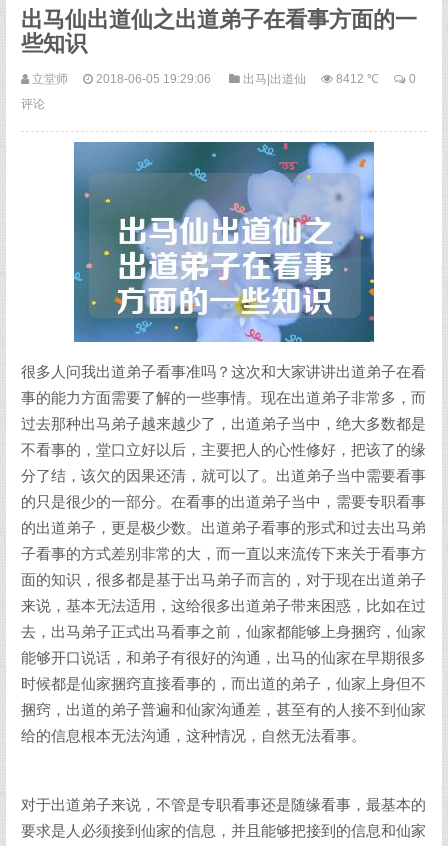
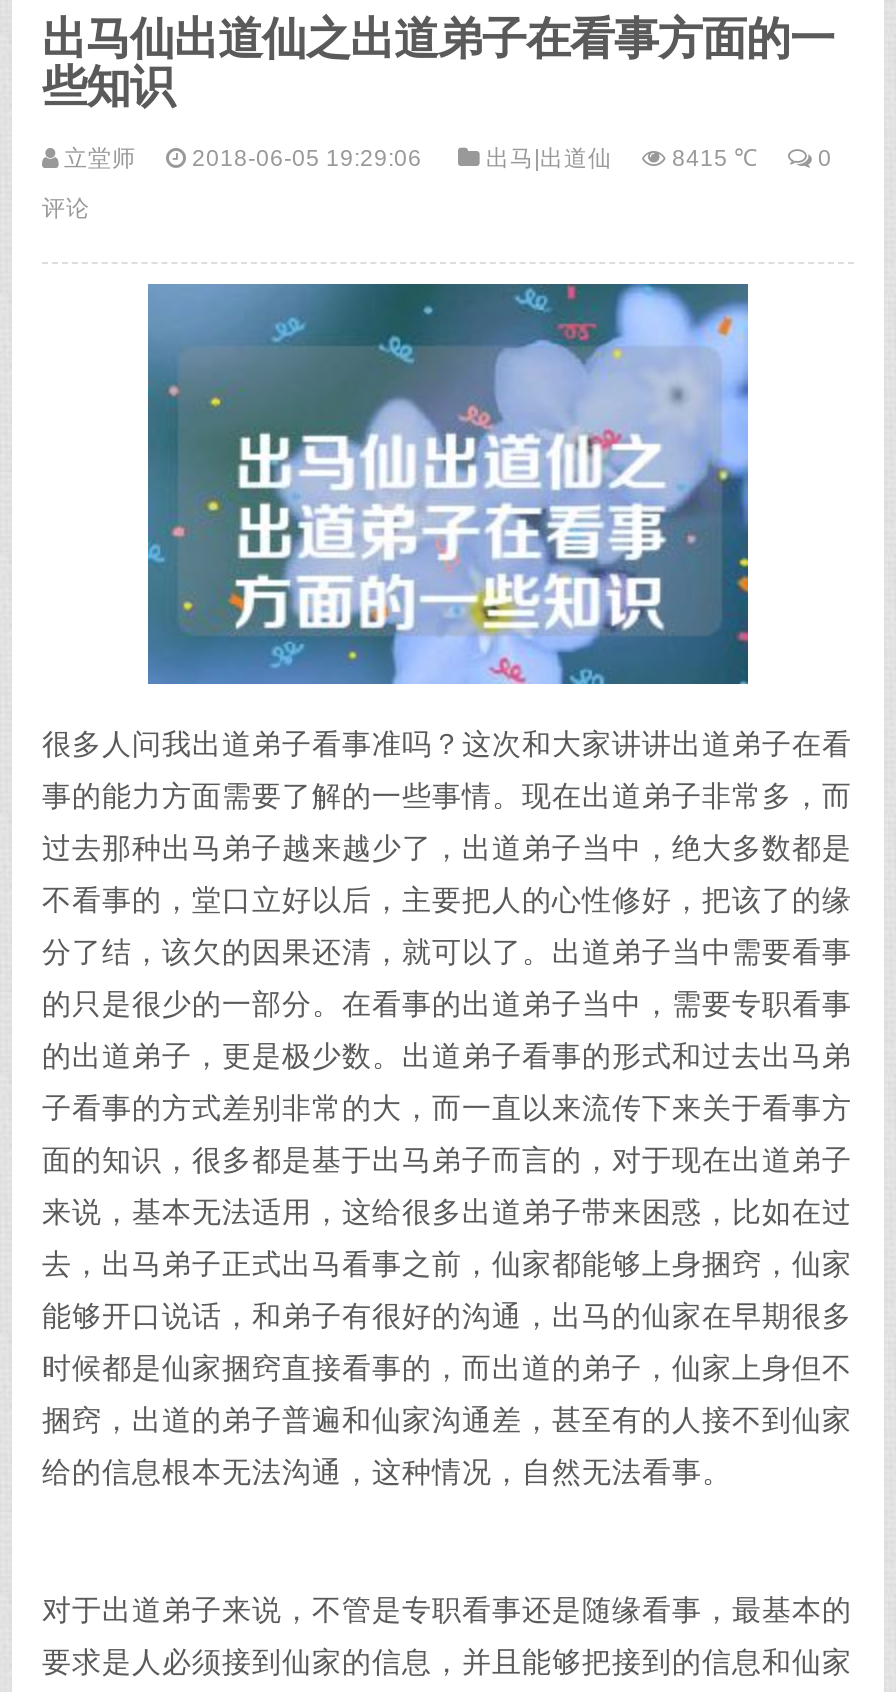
- 8412 ℃
+ 8415 ℃
